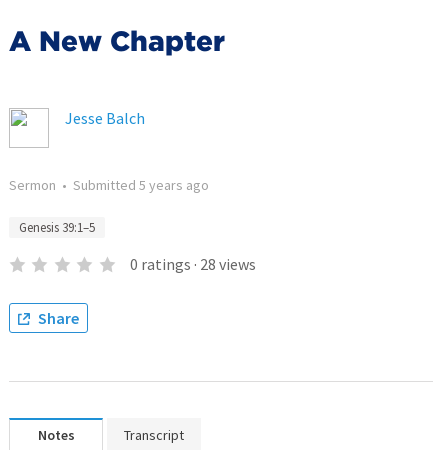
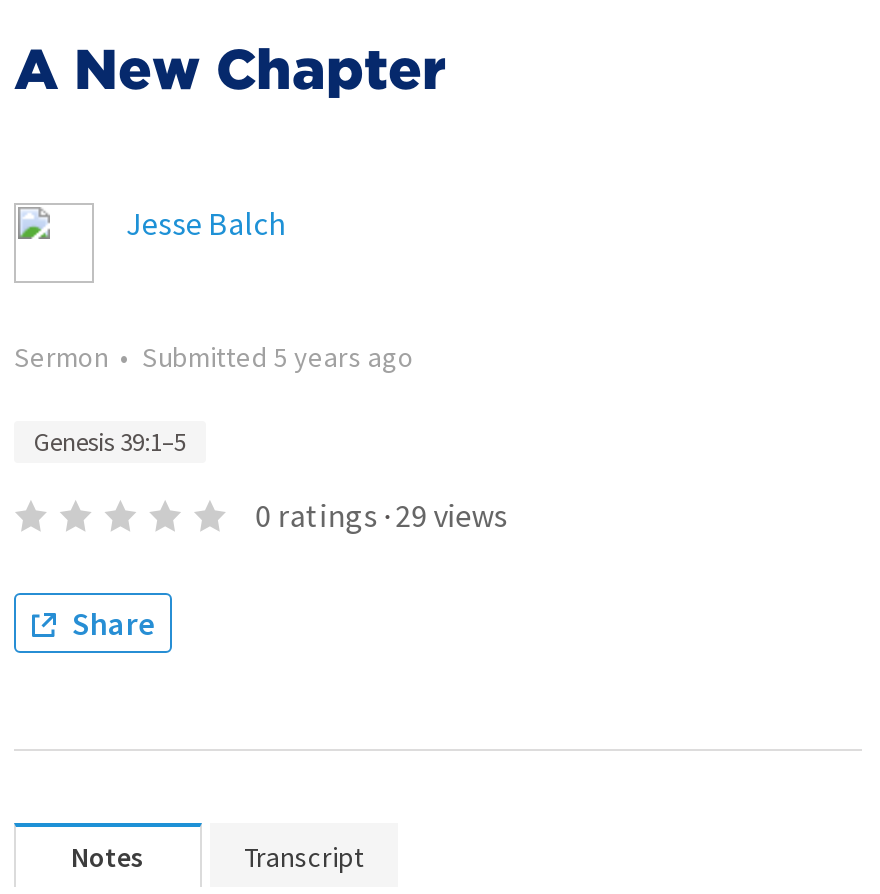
- 0 ratings · 28 views
+ 0 ratings · 29 views
